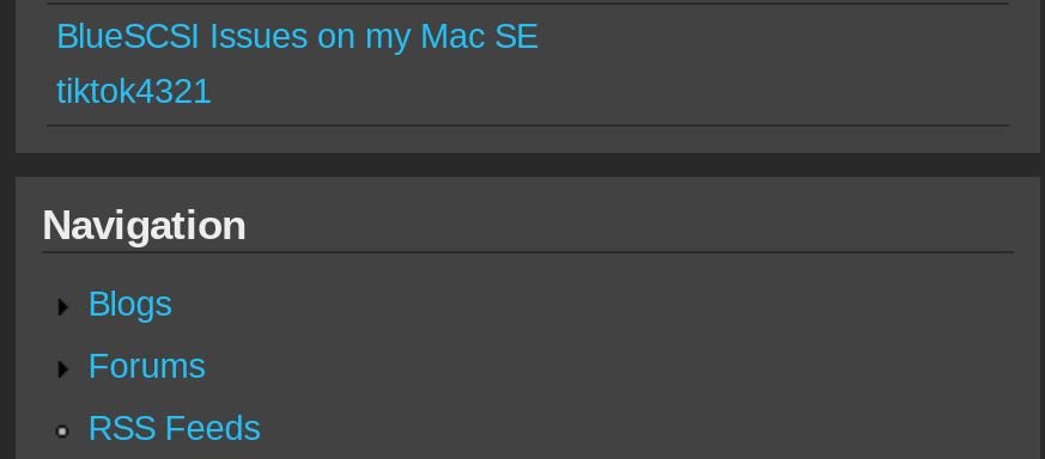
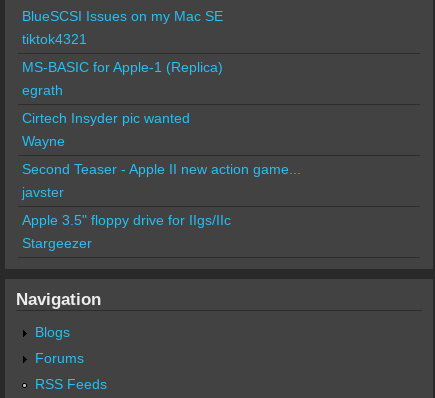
+ MS-BASIC for Apple-1 (Replica)
+ egrath
+ Cirtech Insyder pic wanted
+ Wayne
+ Second Teaser - Apple II new action game...
+ javster
+ Apple 3.5" floppy drive for IIgs/IIc
+ Stargeezer
